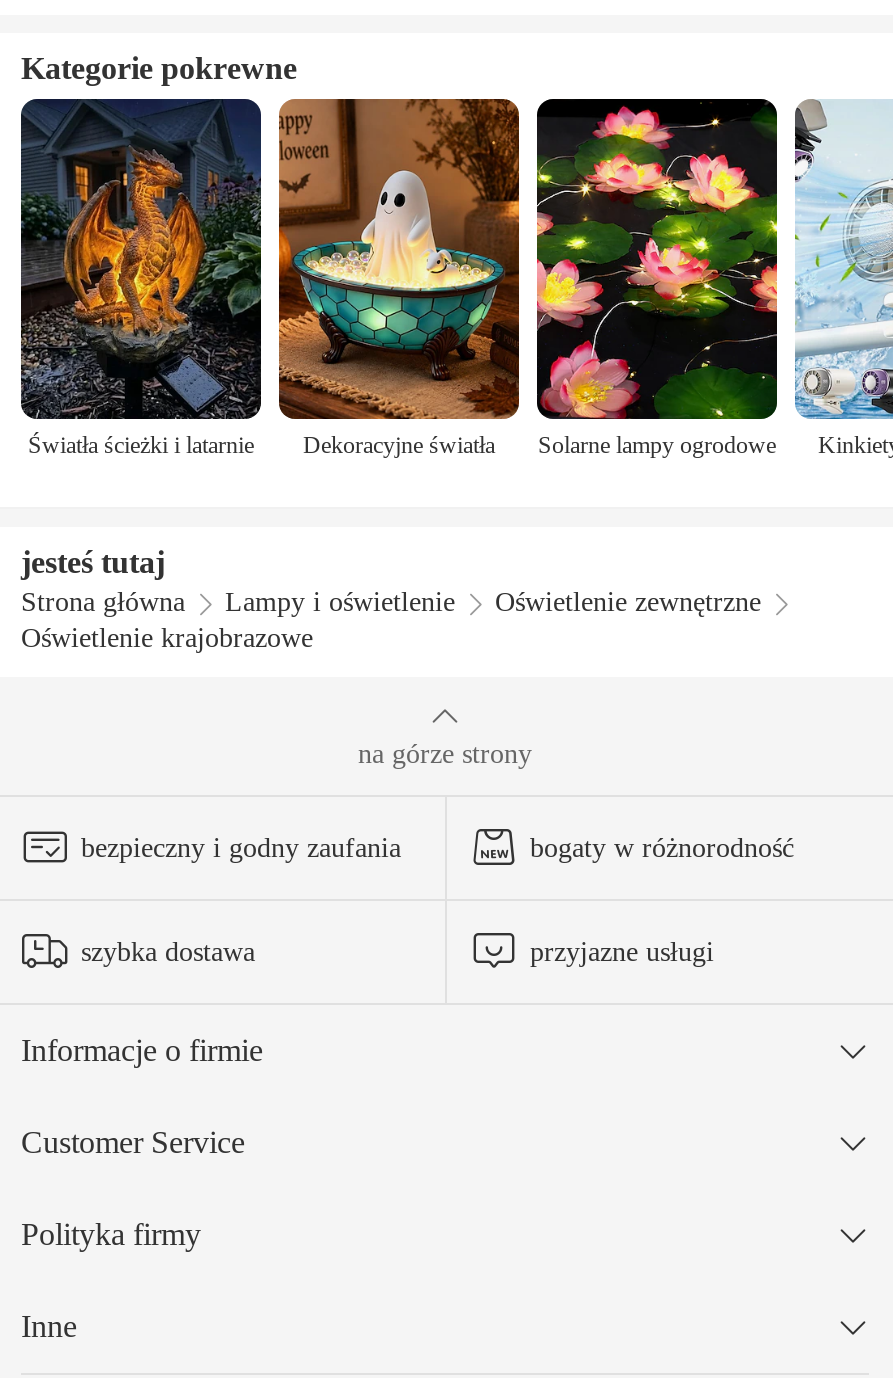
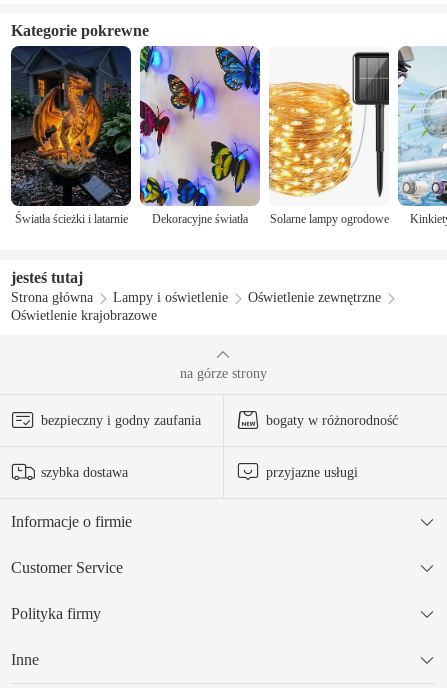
- [image]
+ [image]

- [image]
+ [image]
